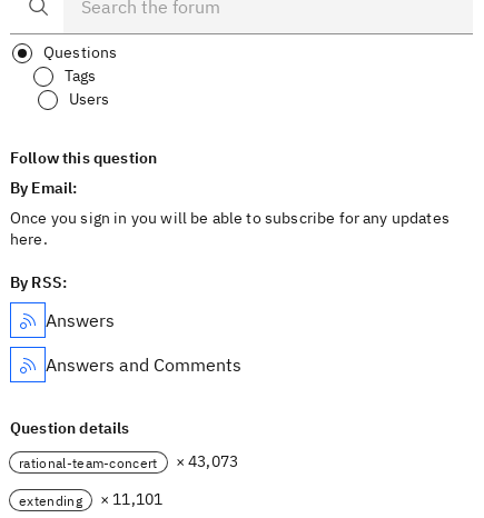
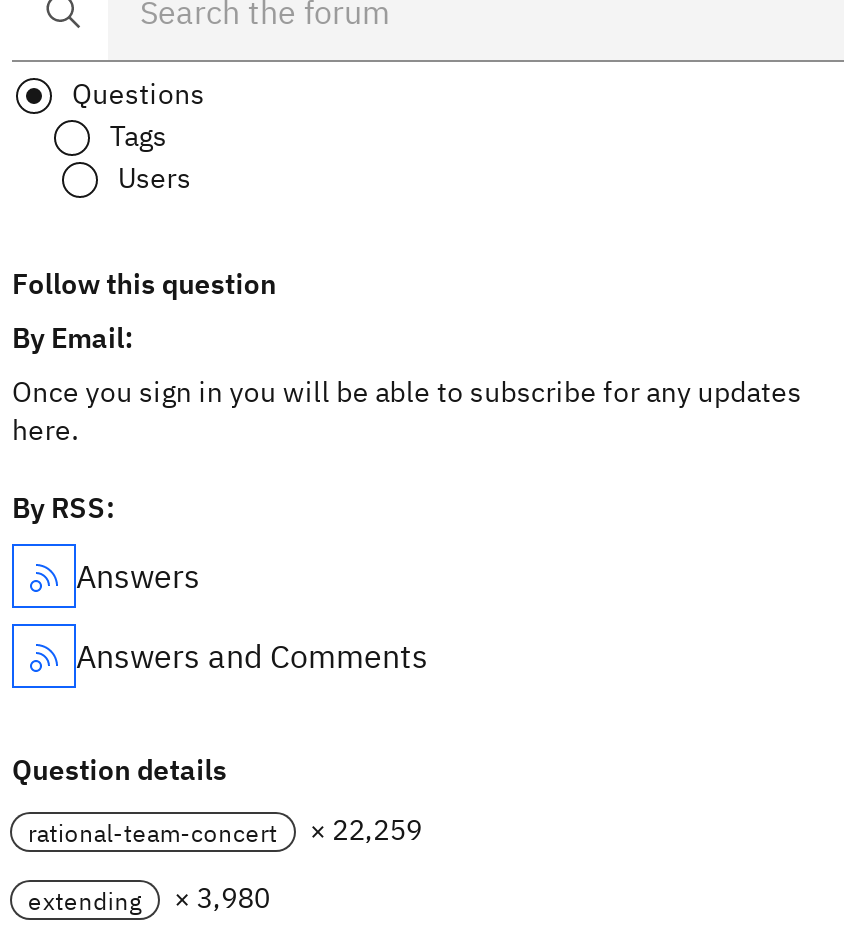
- rational-team-concert × 43,073
+ rational-team-concert × 22,259

- extending × 11,101
+ extending × 3,980
